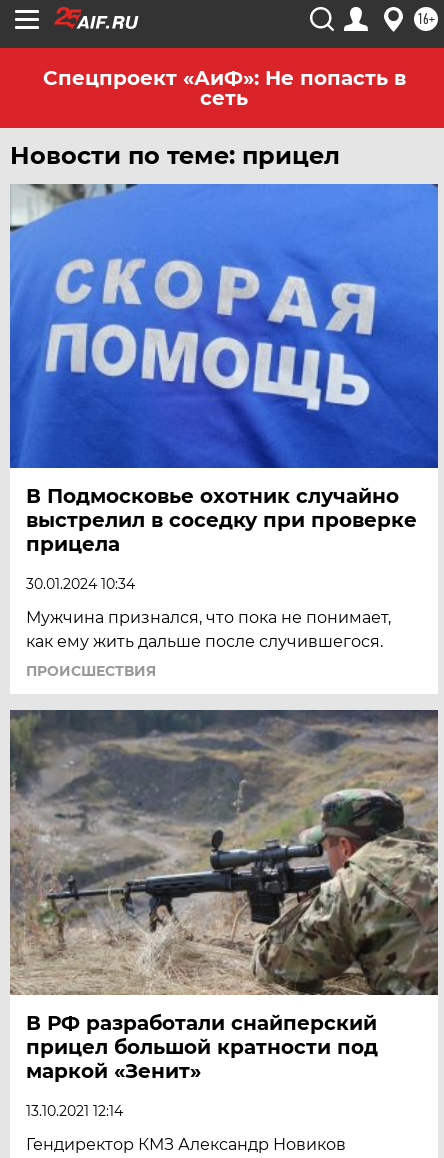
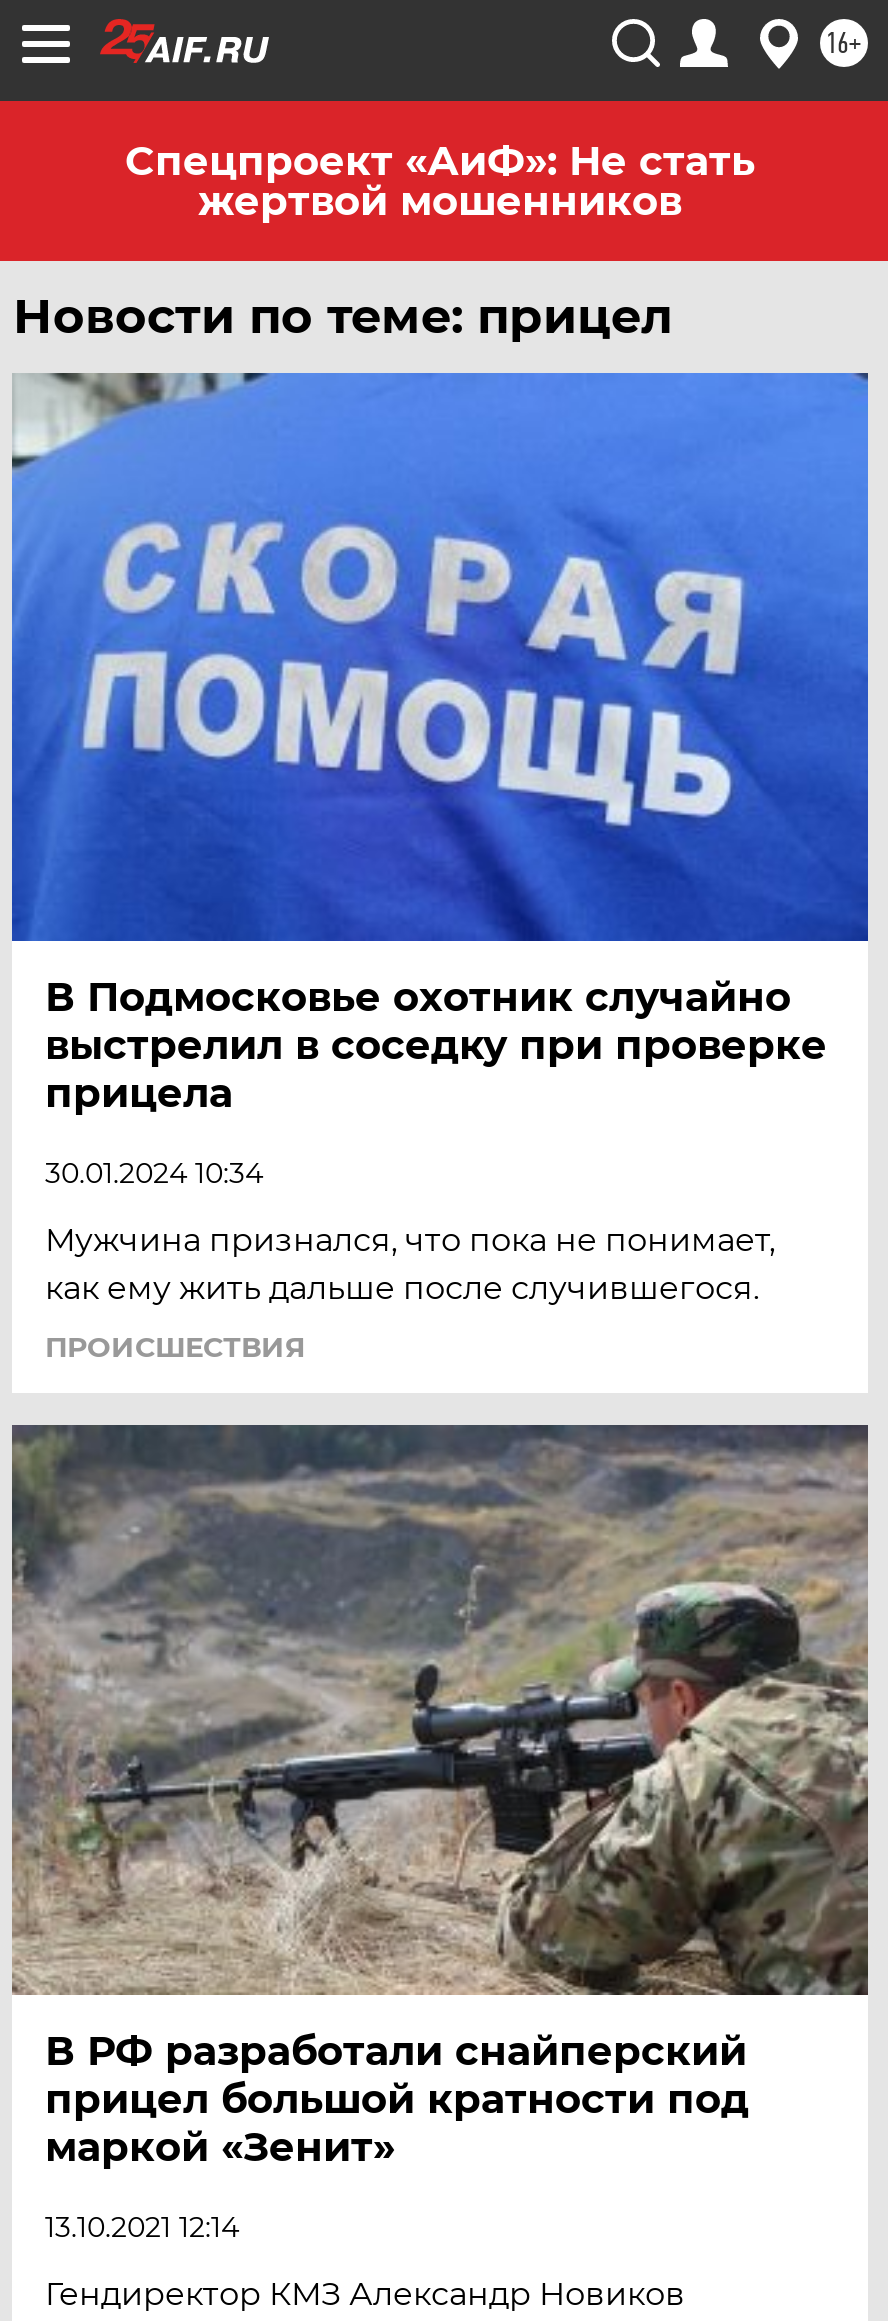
- Спецпроект «АиФ»: Не попасть в
- сеть
+ Спецпроект «АиФ»: Не стать
+ жертвой мошенников
